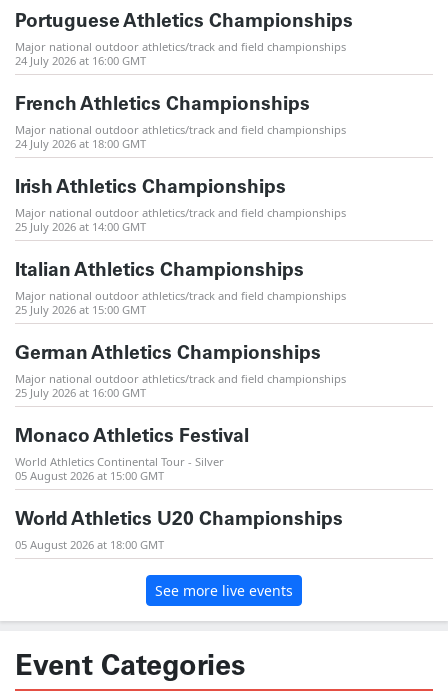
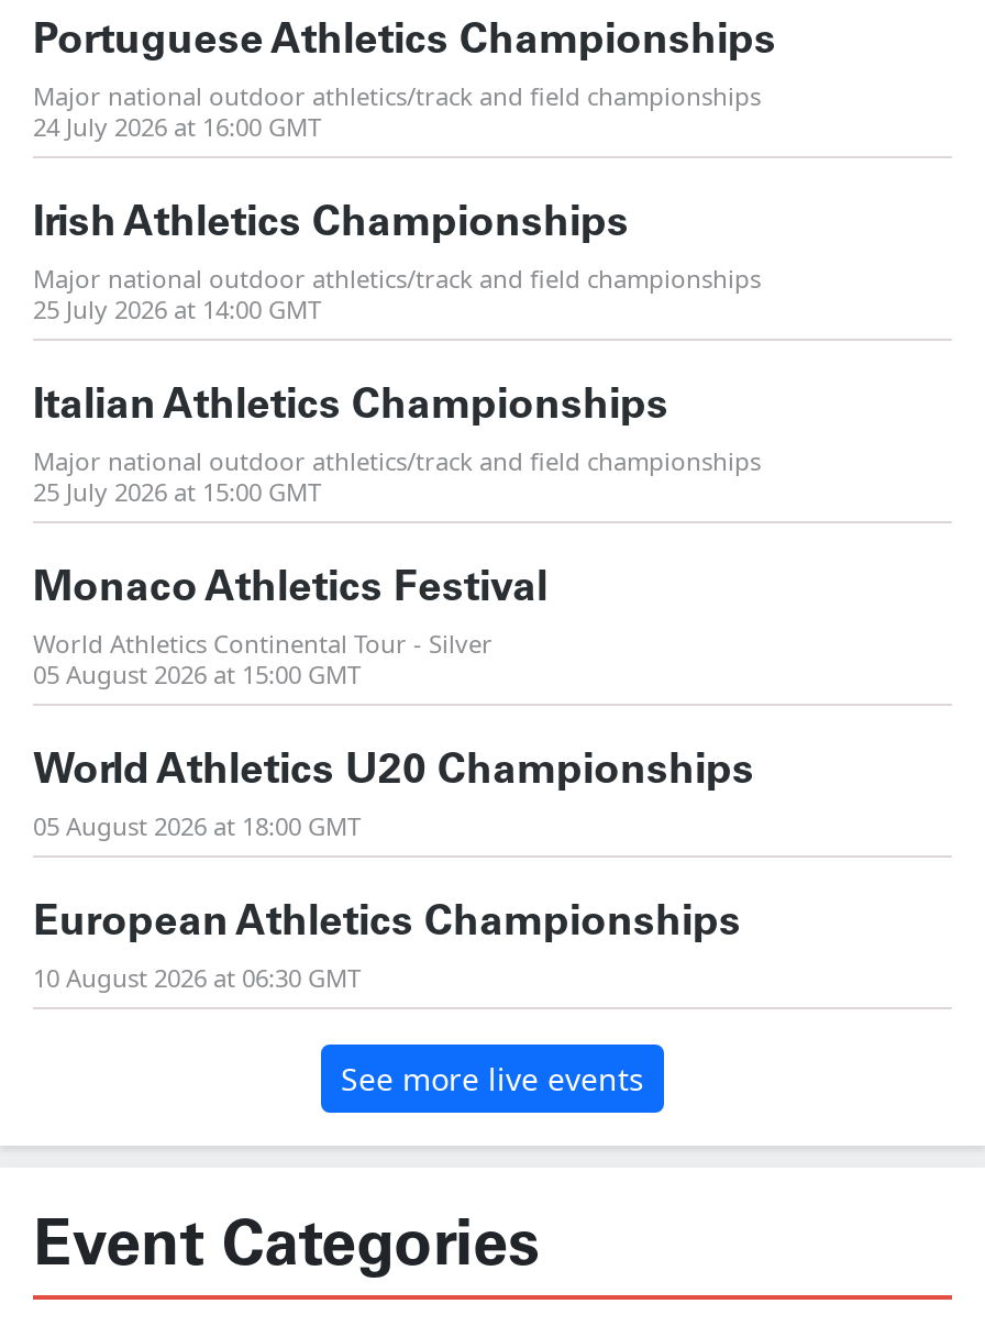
- French Athletics Championships
- Major national outdoor athletics/track and field championships
- 24 July 2026 at 18:00 GMT

- German Athletics Championships
- Major national outdoor athletics/track and field championships
- 25 July 2026 at 16:00 GMT

moved up: Monaco Athletics Festival | World Athletics Continental Tour - Silver | 05 August 2026 at 15:00 GMT | World Athletics U20 Championships | 05 August 2026 at 18:00 GMT

+ European Athletics Championships
+ 10 August 2026 at 06:30 GMT
